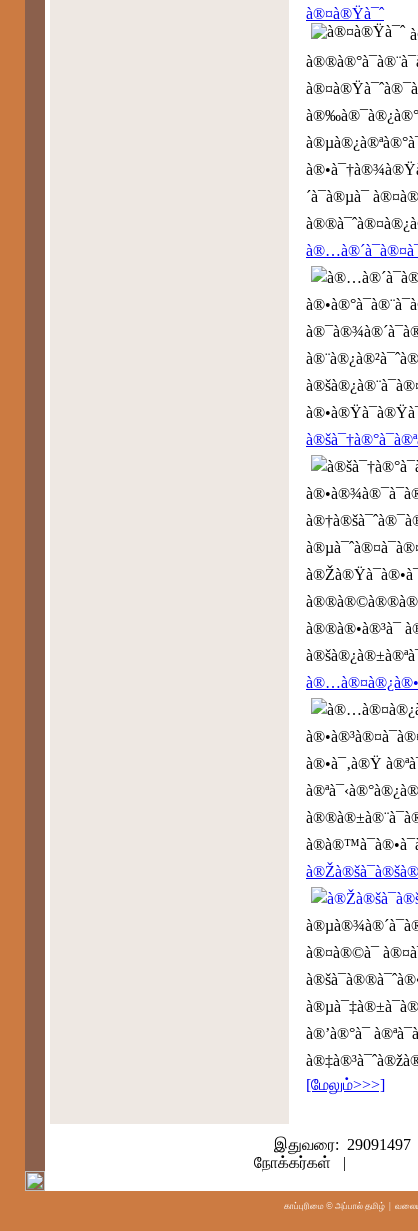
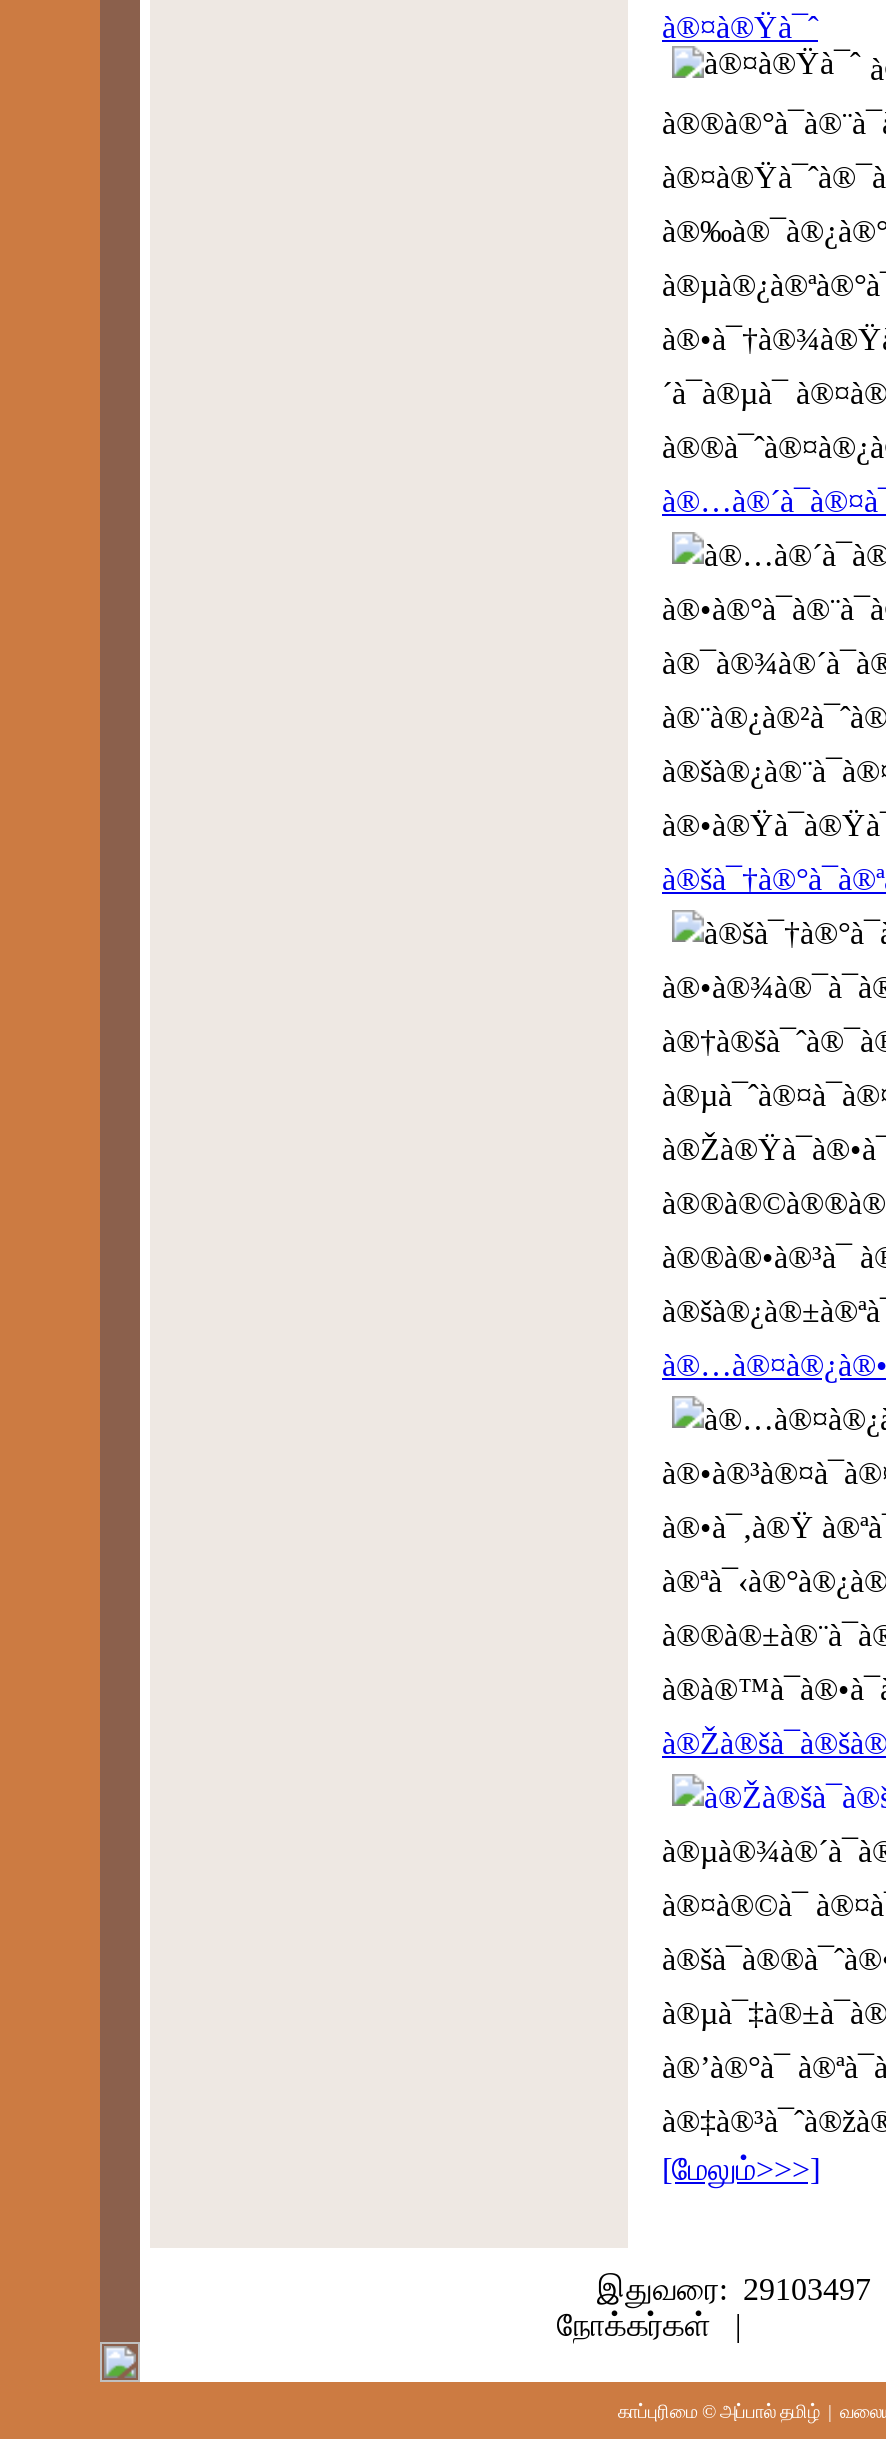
- இதுவரை: 29091497
+ இதுவரை: 29103497
